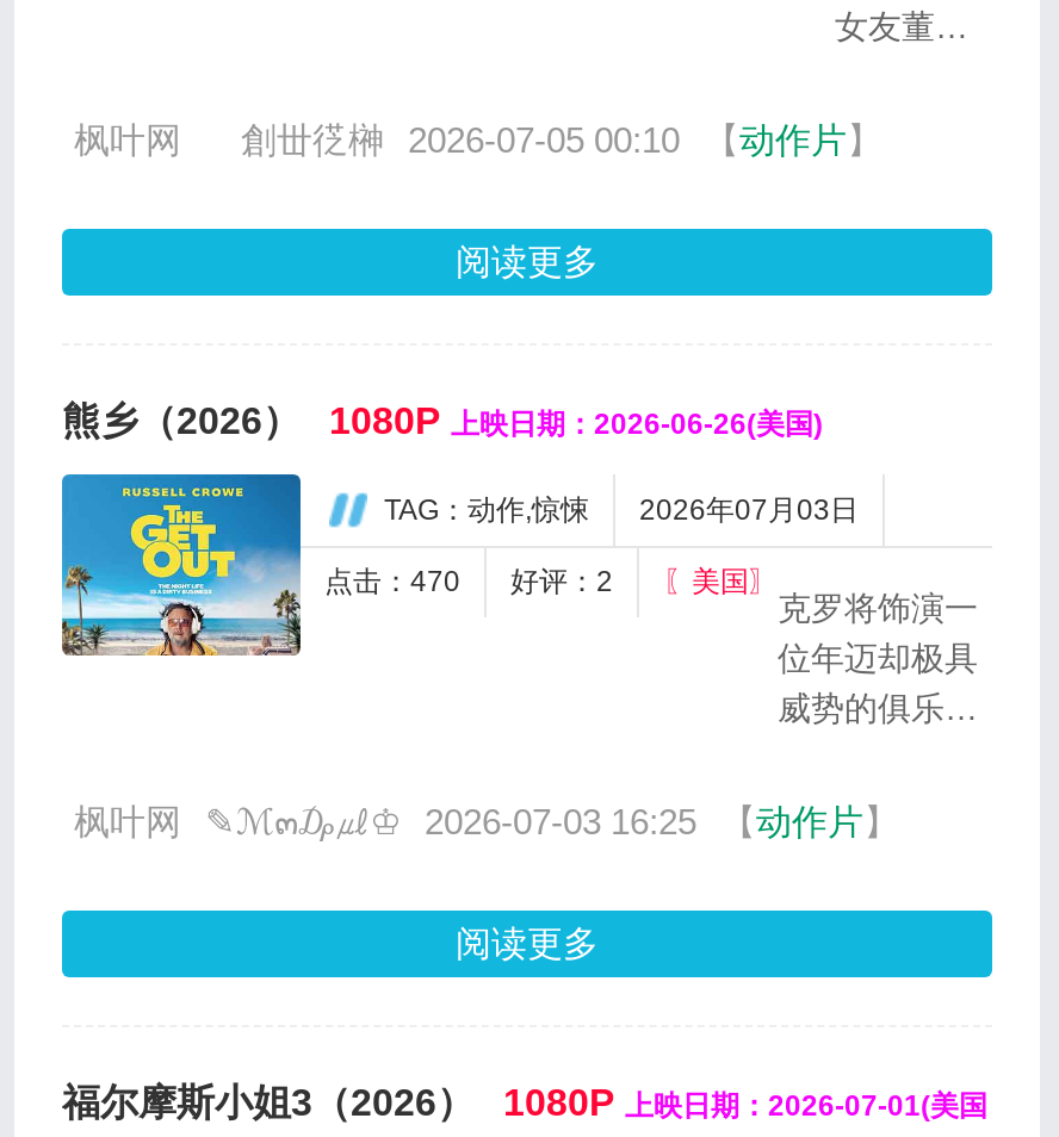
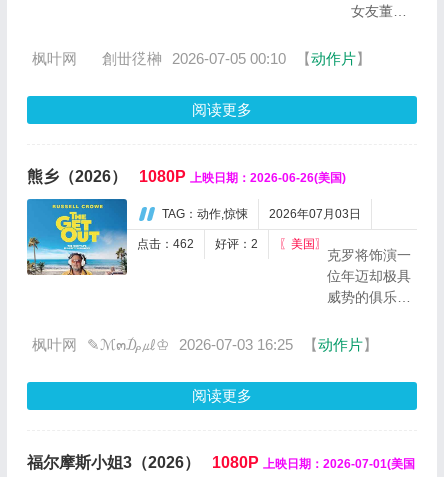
- 点击：470
+ 点击：462
